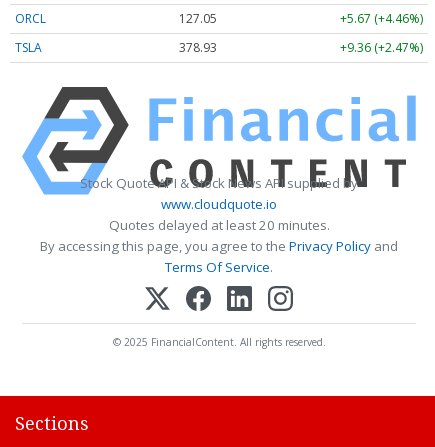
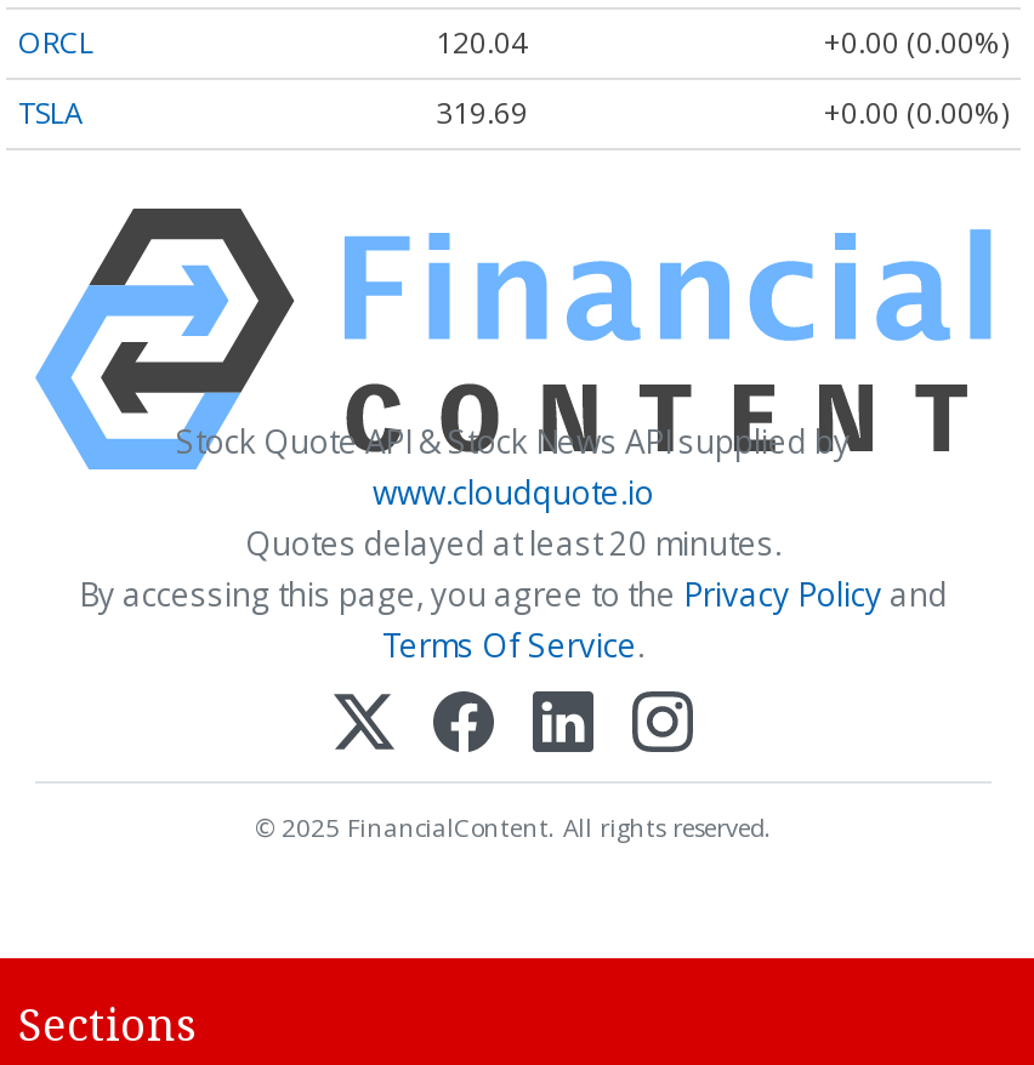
- 127.05
+ 120.04

- +5.67 (+4.46%)
+ +0.00 (0.00%)

- 378.93
+ 319.69

- +9.36 (+2.47%)
+ +0.00 (0.00%)
